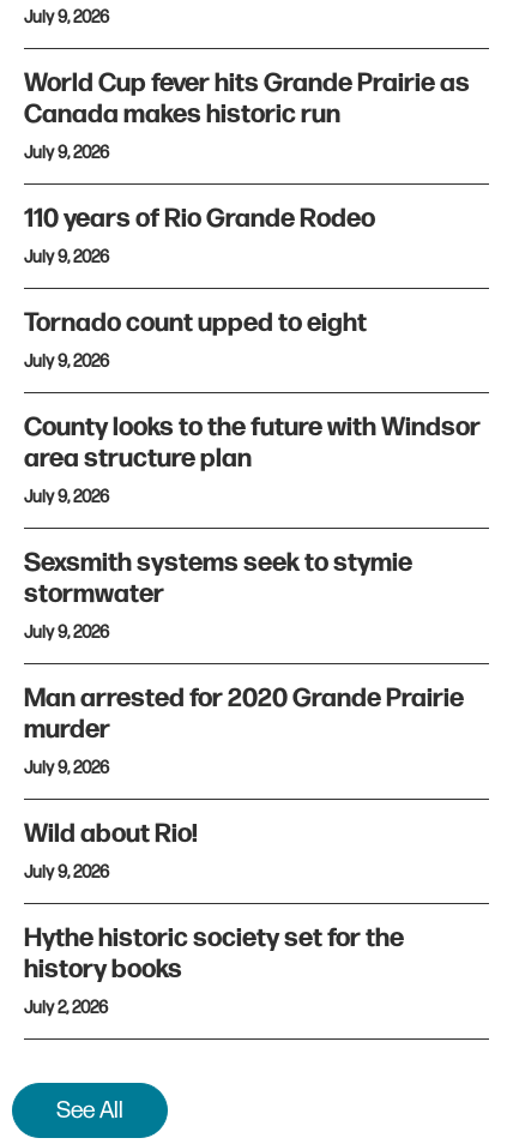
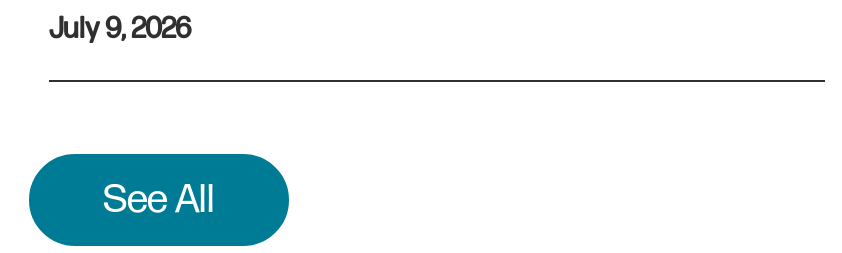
- World Cup fever hits Grande Prairie as
- Canada makes historic run
- July 9, 2026
- 110 years of Rio Grande Rodeo
- July 9, 2026
- Tornado count upped to eight
- July 9, 2026
- County looks to the future with Windsor
- area structure plan
- July 9, 2026
- Sexsmith systems seek to stymie
- stormwater
- July 9, 2026
- Man arrested for 2020 Grande Prairie
- murder
- July 9, 2026
- Wild about Rio!
- July 9, 2026
- Hythe historic society set for the
- history books
- July 2, 2026
